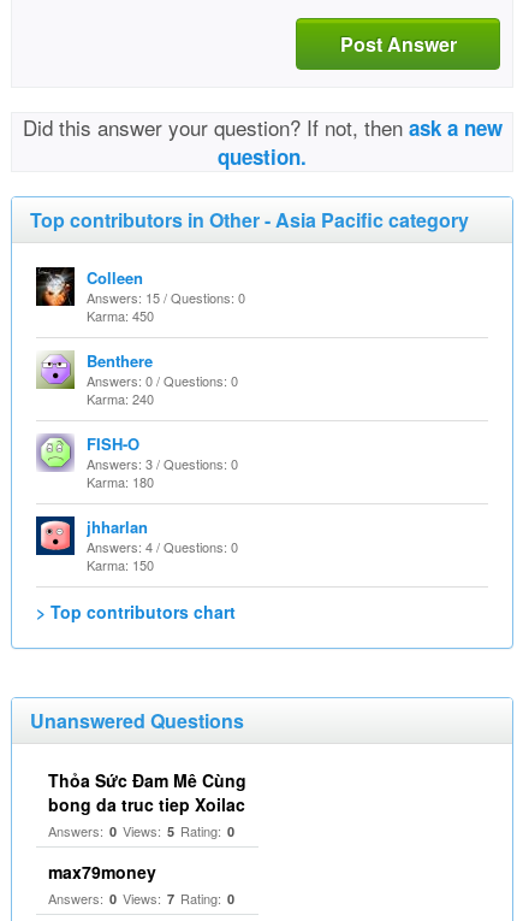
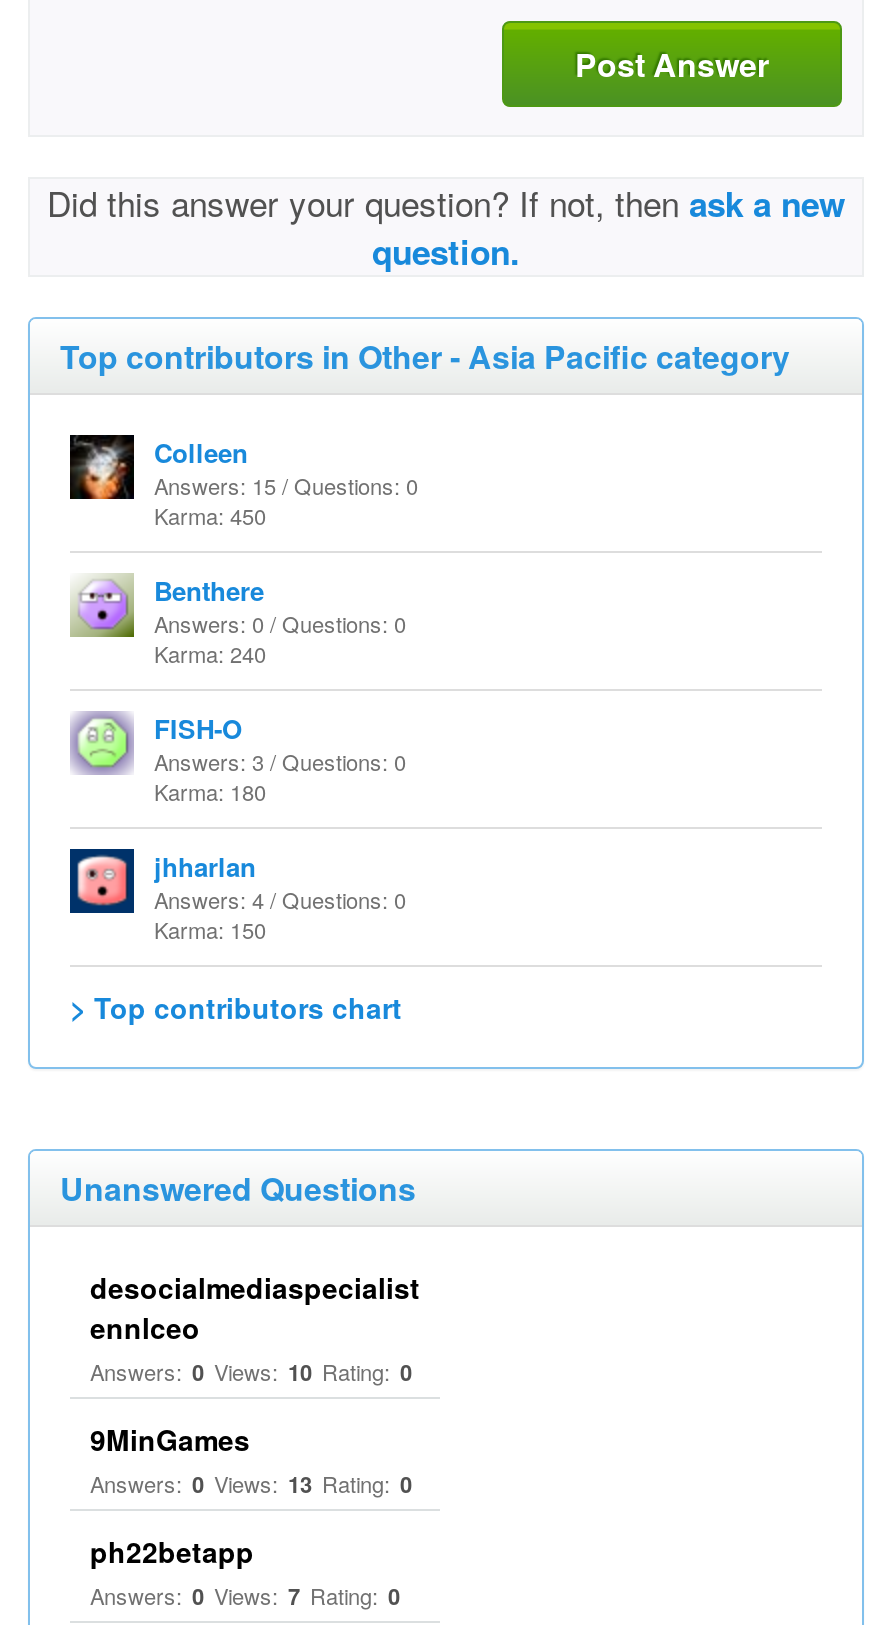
- Thỏa Sức Đam Mê Cùng
- bong da truc tiep Xoilac
- Answers: 0 Views: 5 Rating: 0
- max79money
+ desocialmediaspecialist
+ ennlceo
+ Answers: 0 Views: 10 Rating: 0
+ 9MinGames
+ Answers: 0 Views: 13 Rating: 0
+ ph22betapp
